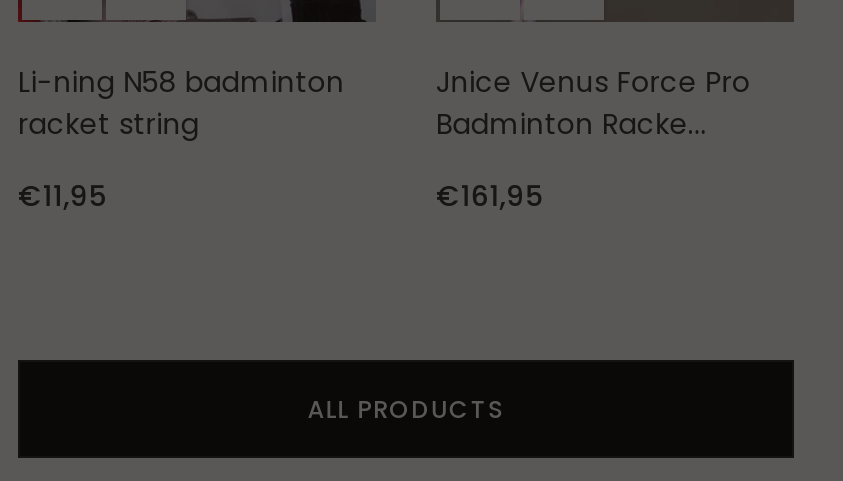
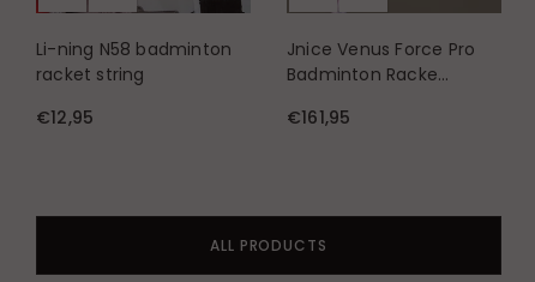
- €11,95
+ €12,95
